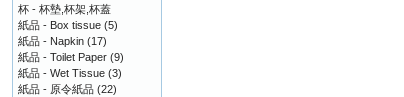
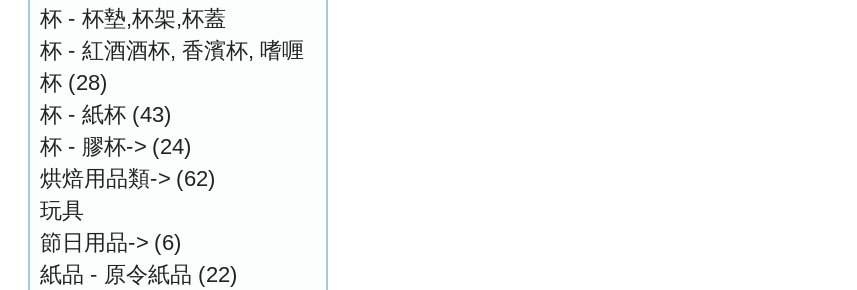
- 紙品 - Box tissue (5)
- 紙品 - Napkin (17)
- 紙品 - Toilet Paper (9)
- 紙品 - Wet Tissue (3)
+ 杯 - 紅酒酒杯, 香濱杯, 嗜喱
+ 杯(28)
+ 杯 - 紙杯(43)
+ 杯 - 膠杯-> (24)
+ 烘焙用品類-> (62)
+ 玩具
+ 節日用品-> (6)
